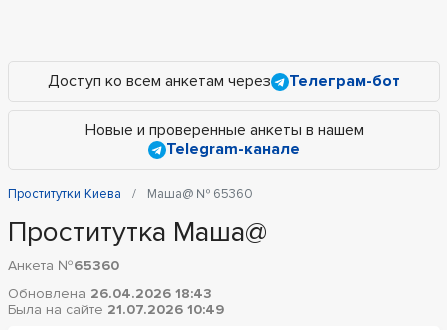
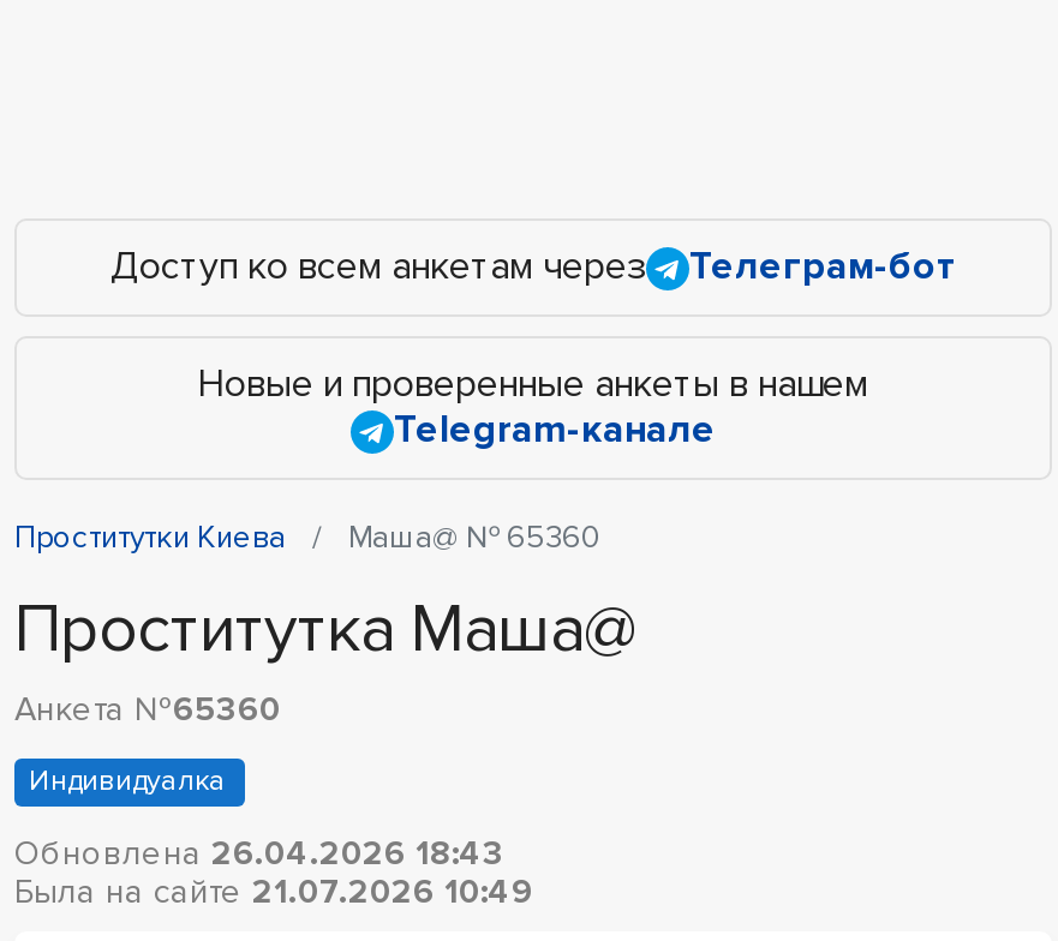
+ Индивидуалка
